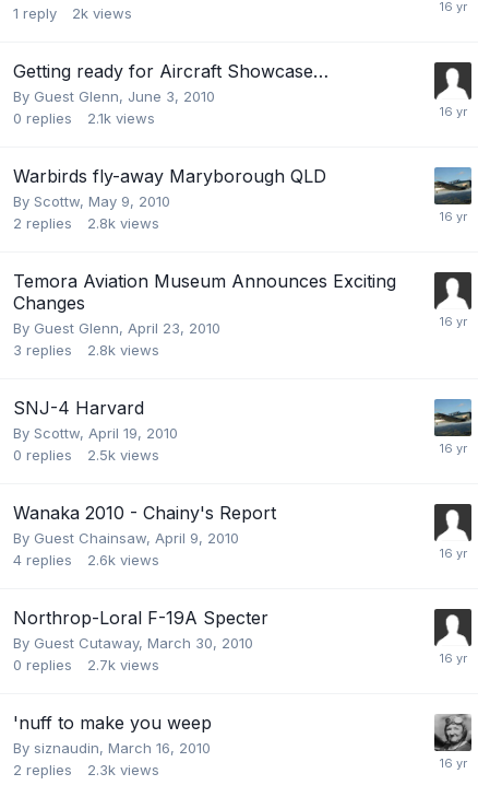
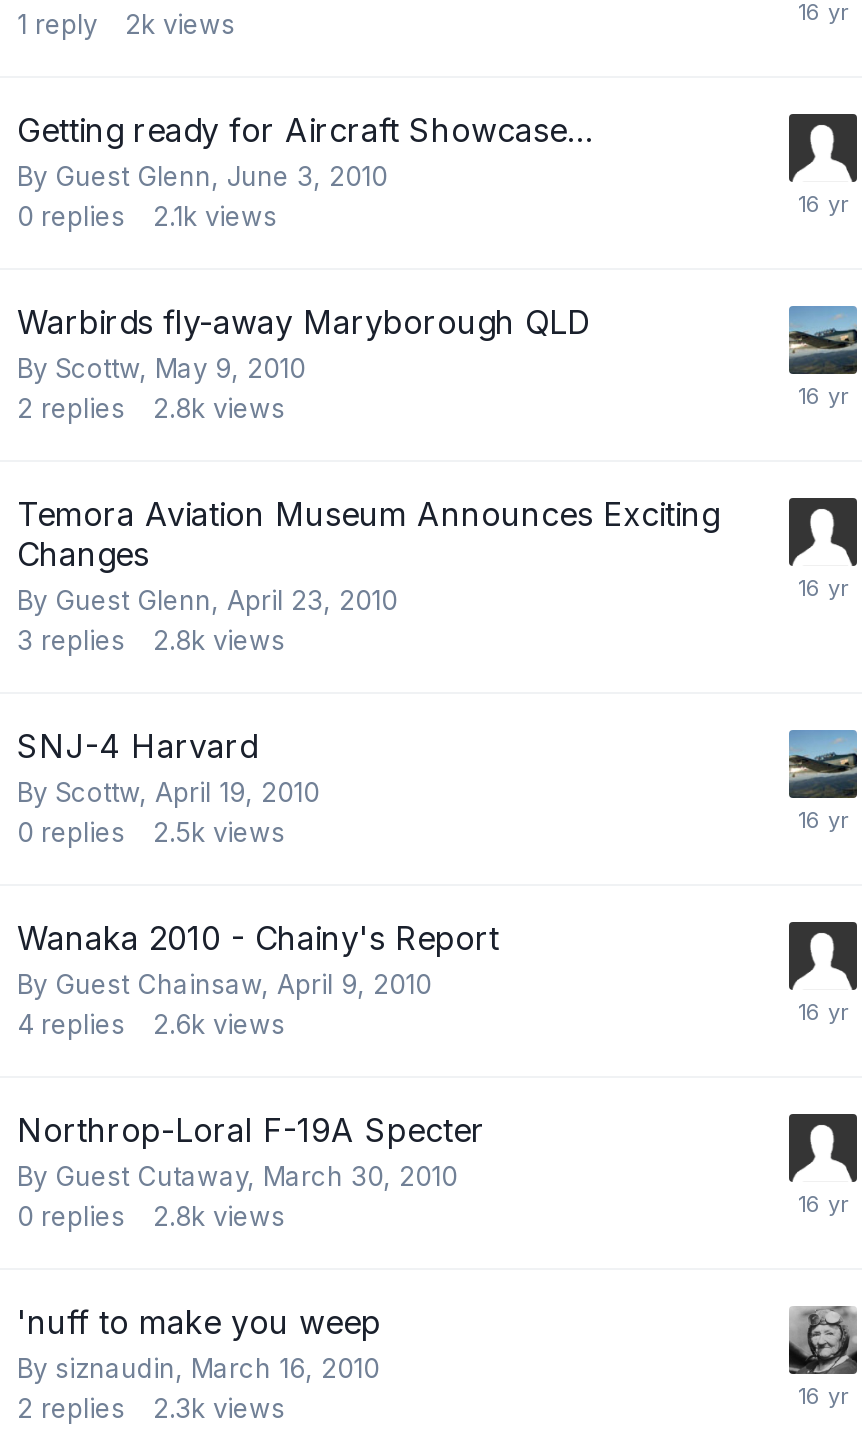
- 0 replies 2.7k views
+ 0 replies 2.8k views
